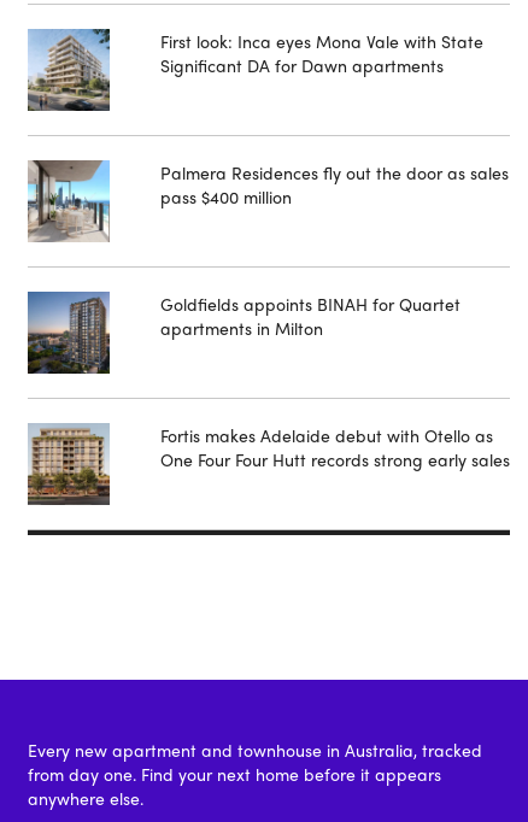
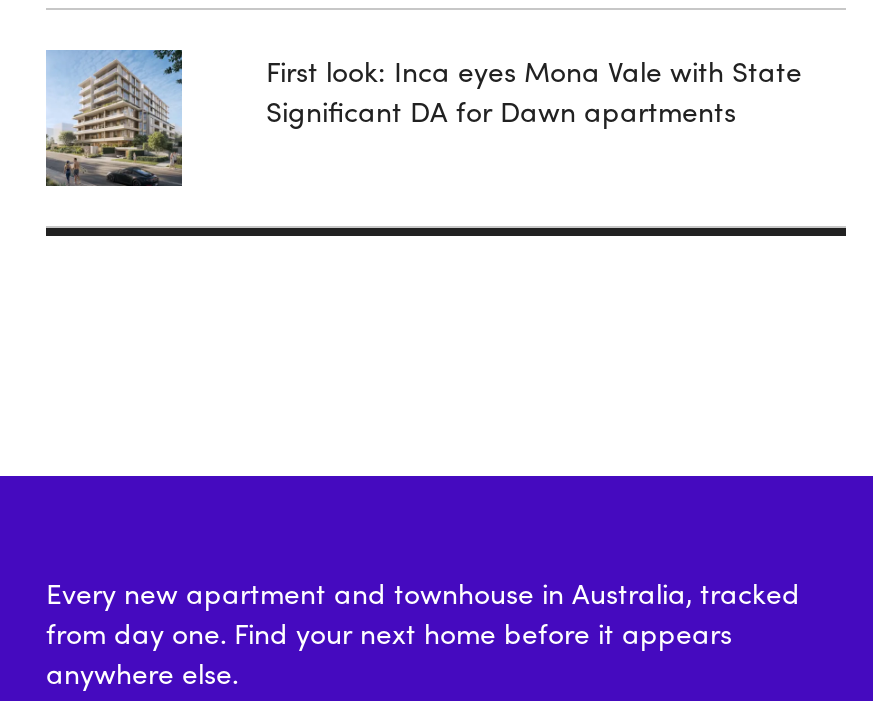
- [image]

- Palmera Residences fly out the door as sales
- pass $400 million

- [image]

- Goldfields appoints BINAH for Quartet
- apartments in Milton

- [image]

- Fortis makes Adelaide debut with Otello as
- One Four Four Hutt records strong early sales
